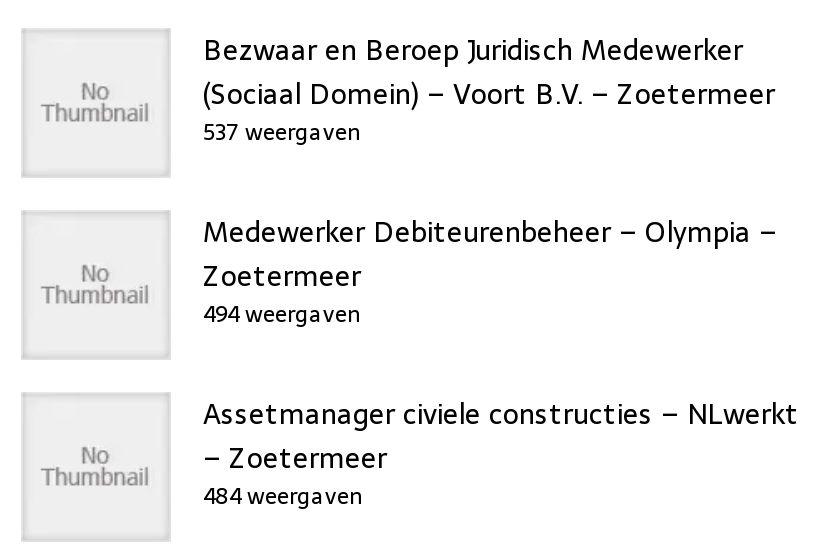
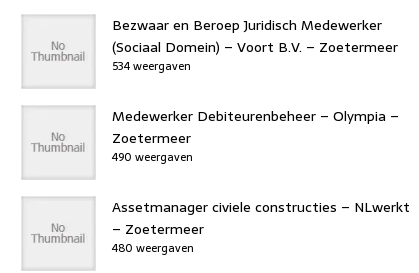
- 537 weergaven
+ 534 weergaven

- 494 weergaven
+ 490 weergaven

- 484 weergaven
+ 480 weergaven
